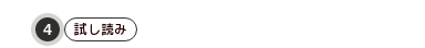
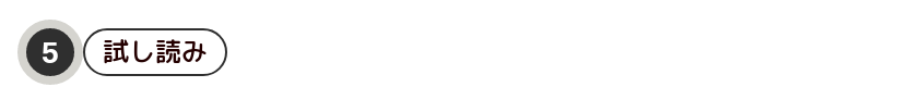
- 4 試し読み
+ 5 試し読み
